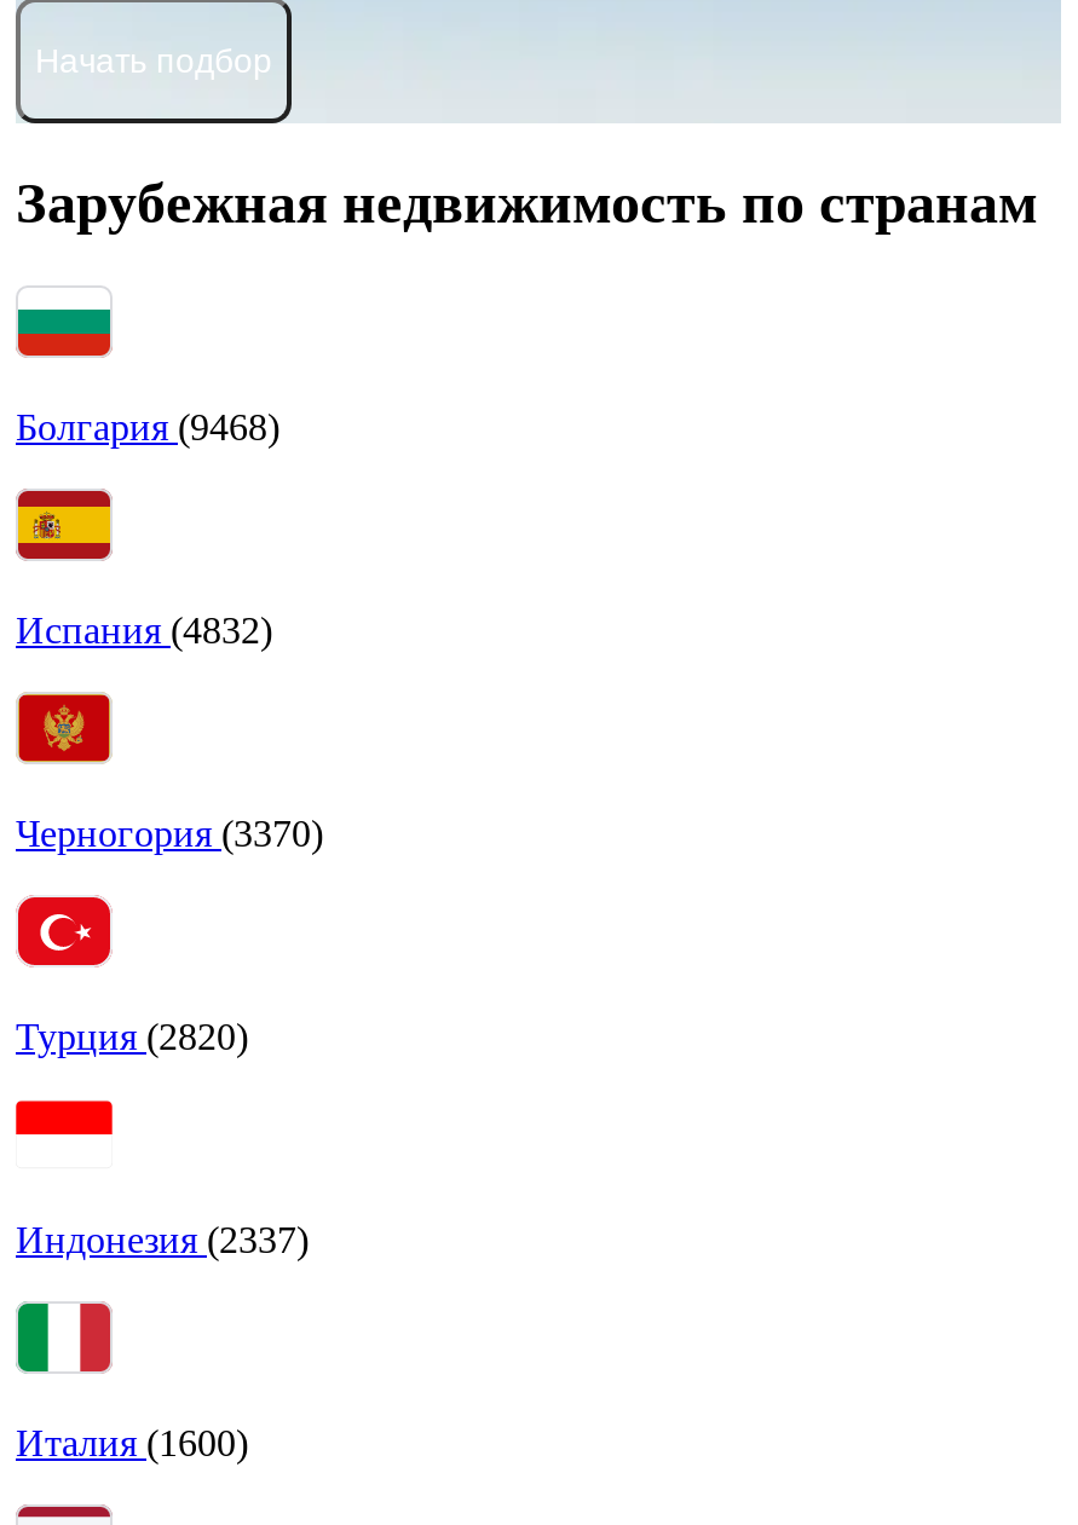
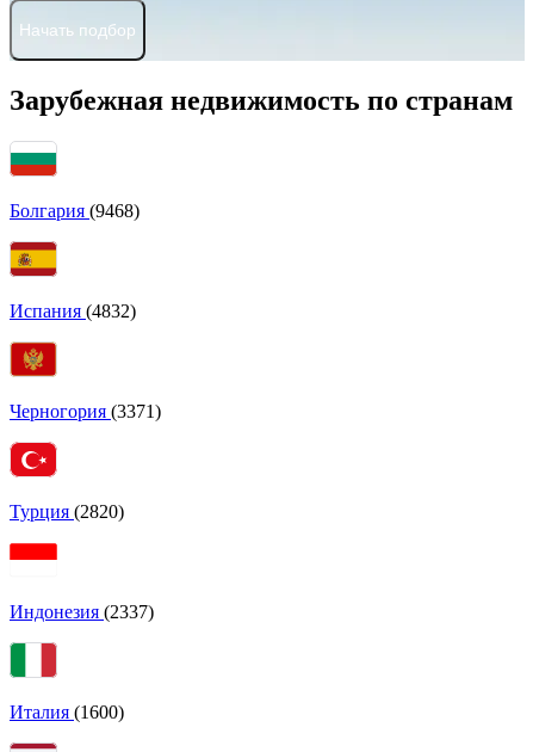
- Черногория (3370)
+ Черногория (3371)
